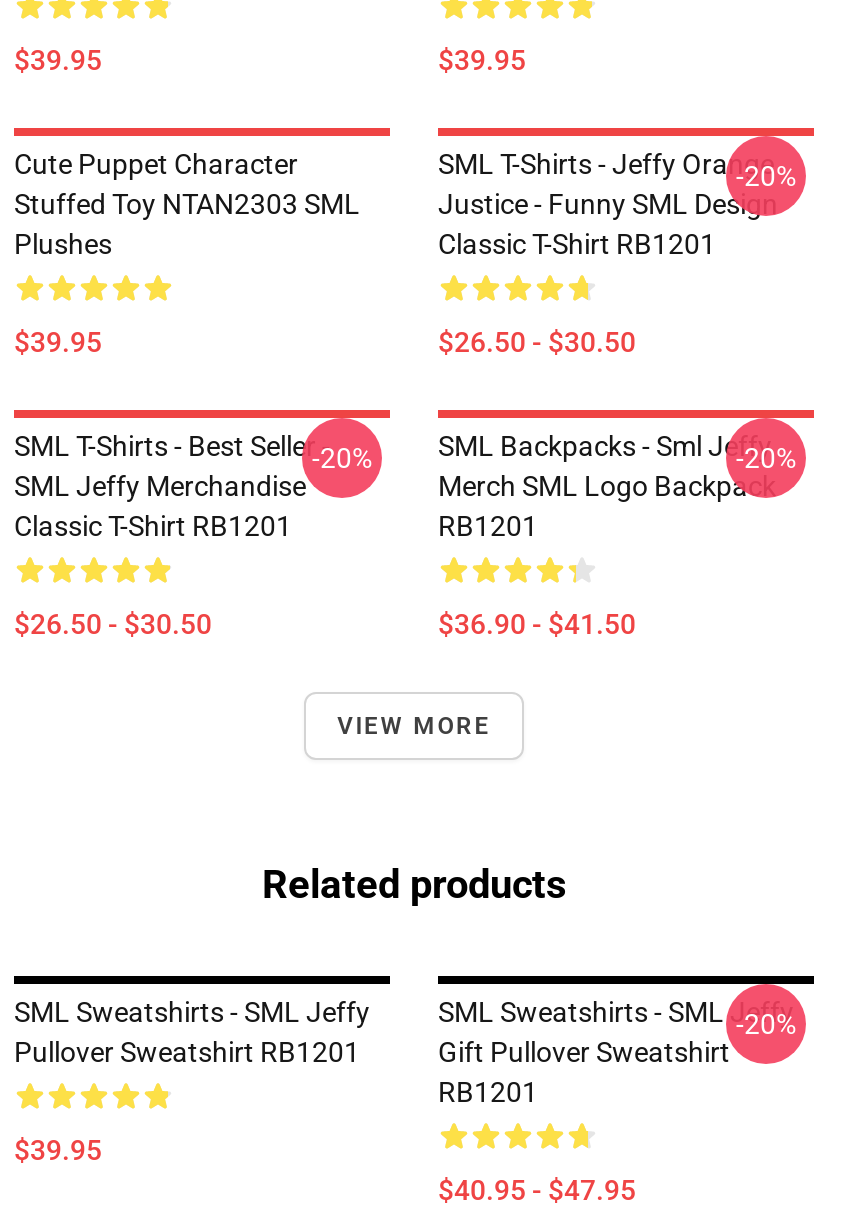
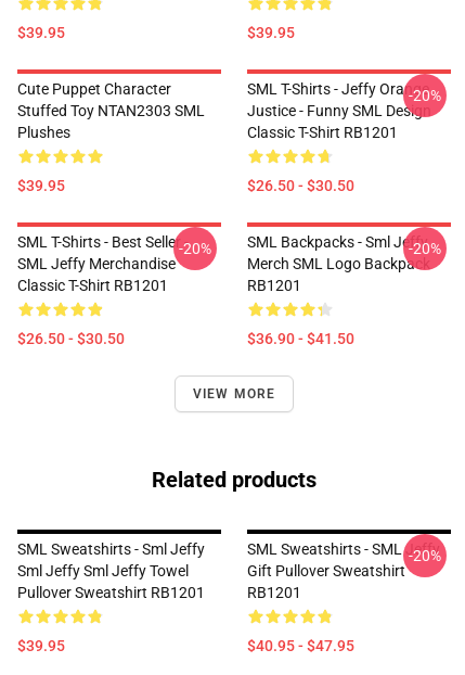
- SML Sweatshirts - SML Jeffy
+ SML Sweatshirts - Sml Jeffy
+ Sml Jeffy Sml Jeffy Towel

moved down: Pullover Sweatshirt RB1201 | $39.95
